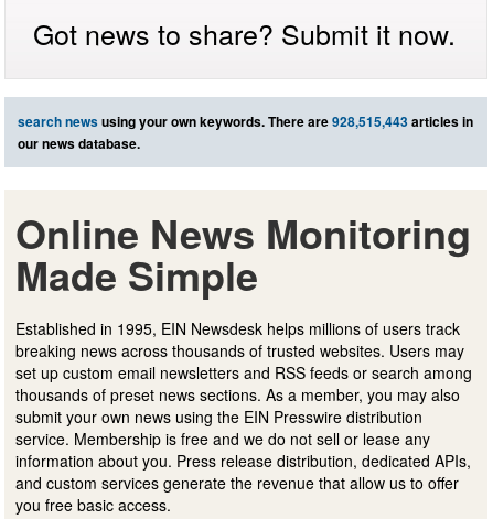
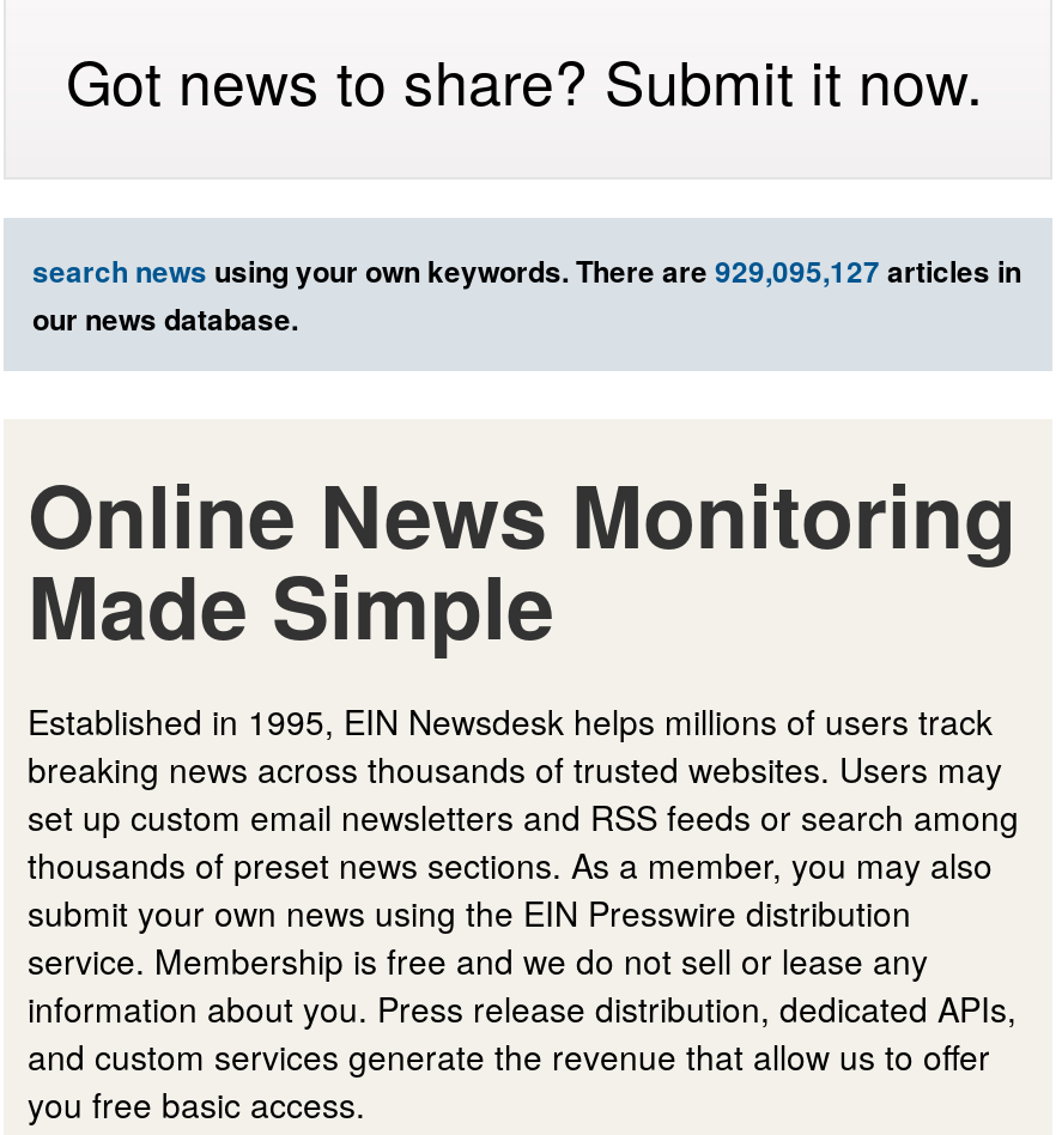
- search news using your own keywords. There are 928,515,443 articles in
+ search news using your own keywords. There are 929,095,127 articles in
